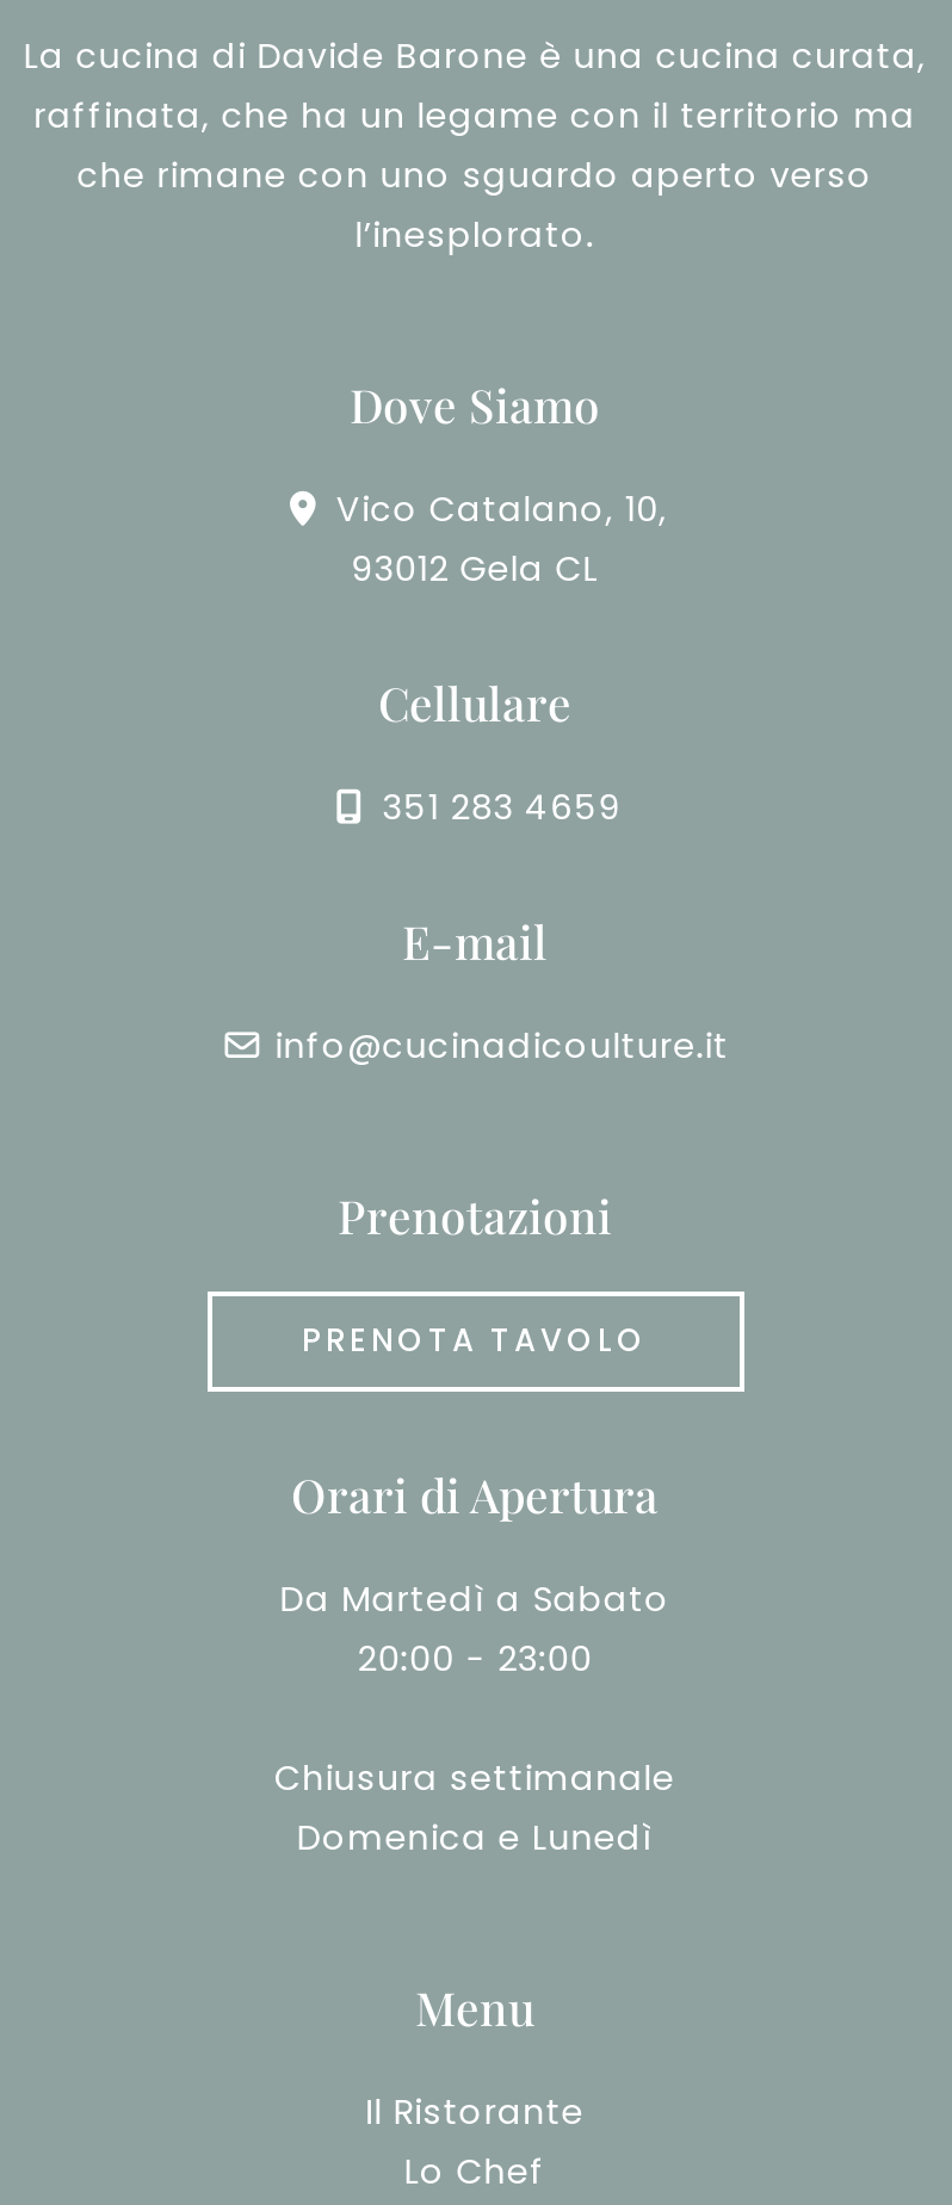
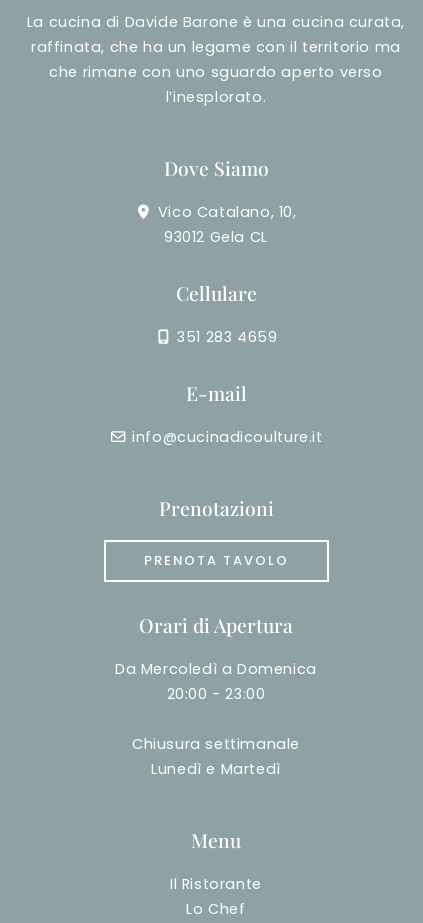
- Da Martedì a Sabato
+ Da Mercoledì a Domenica

- Domenica e Lunedì
+ Lunedì e Martedì
